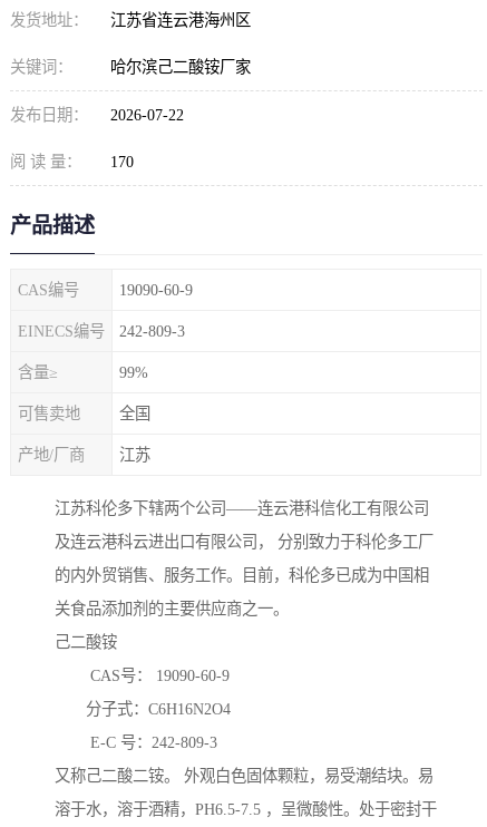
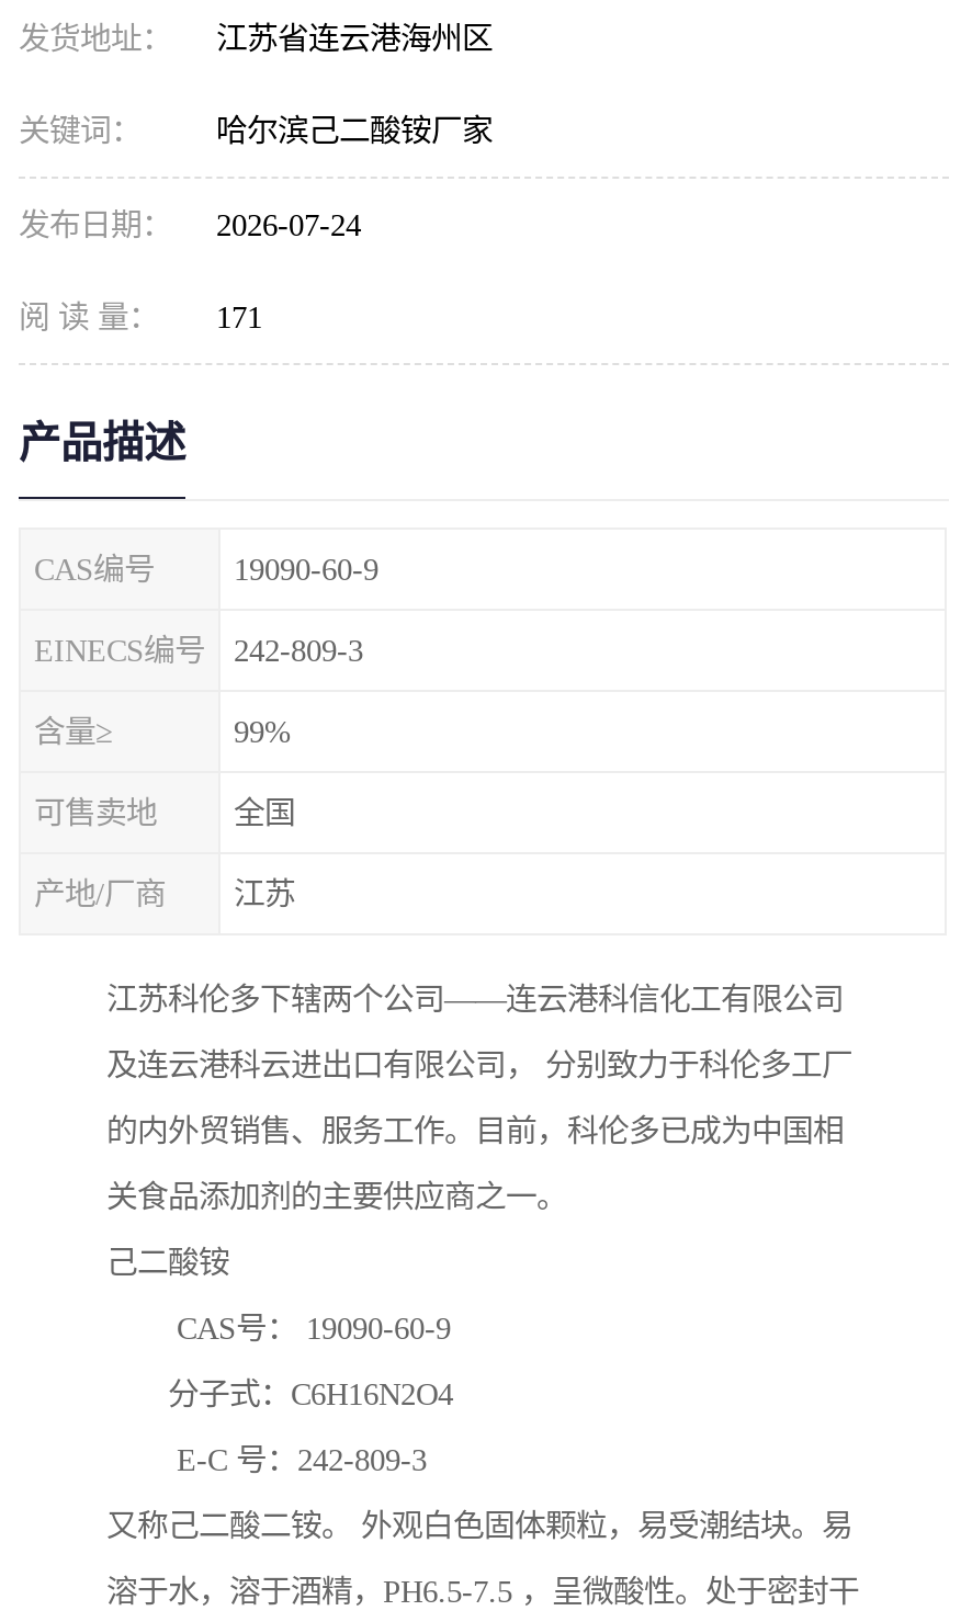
- 发布日期： 2026-07-22
+ 发布日期： 2026-07-24

- 阅 读 量： 170
+ 阅 读 量： 171
